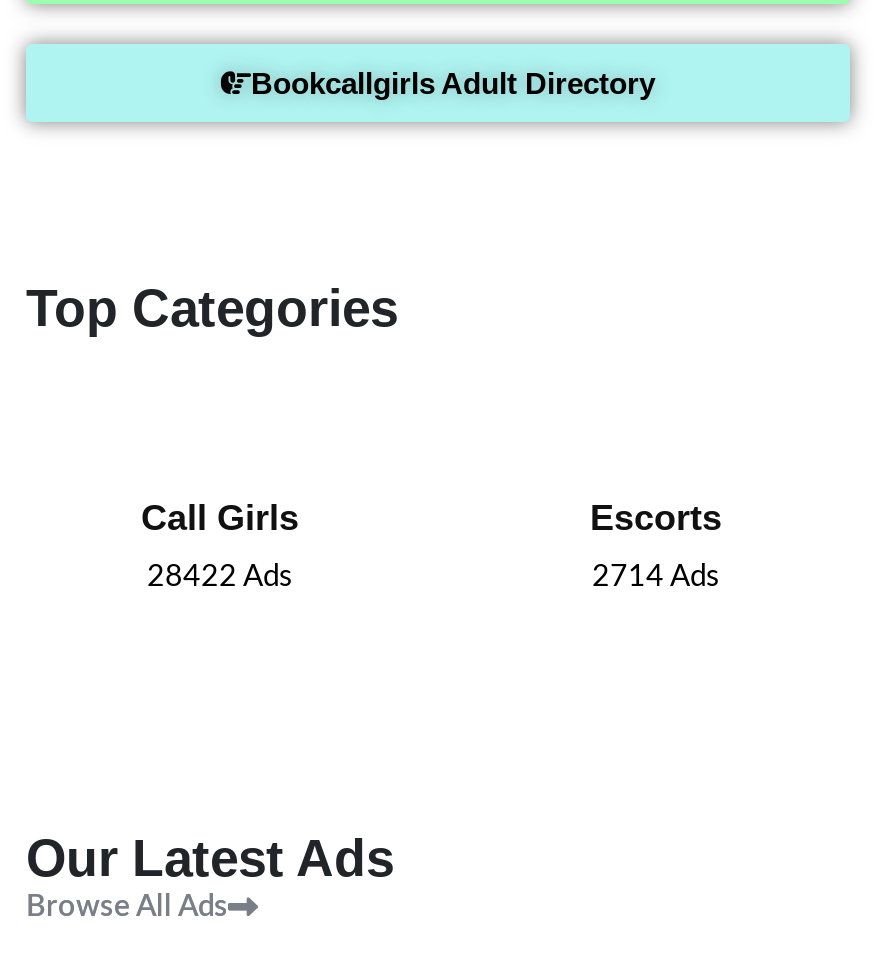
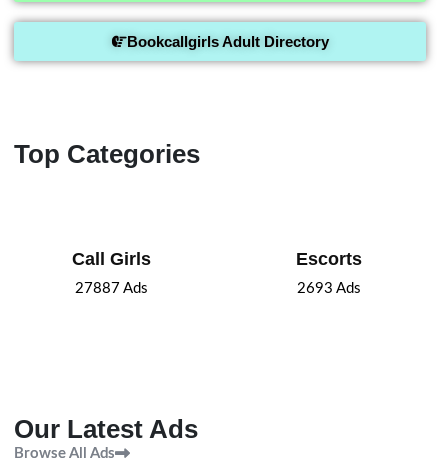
- 28422 Ads
+ 27887 Ads

- 2714 Ads
+ 2693 Ads
